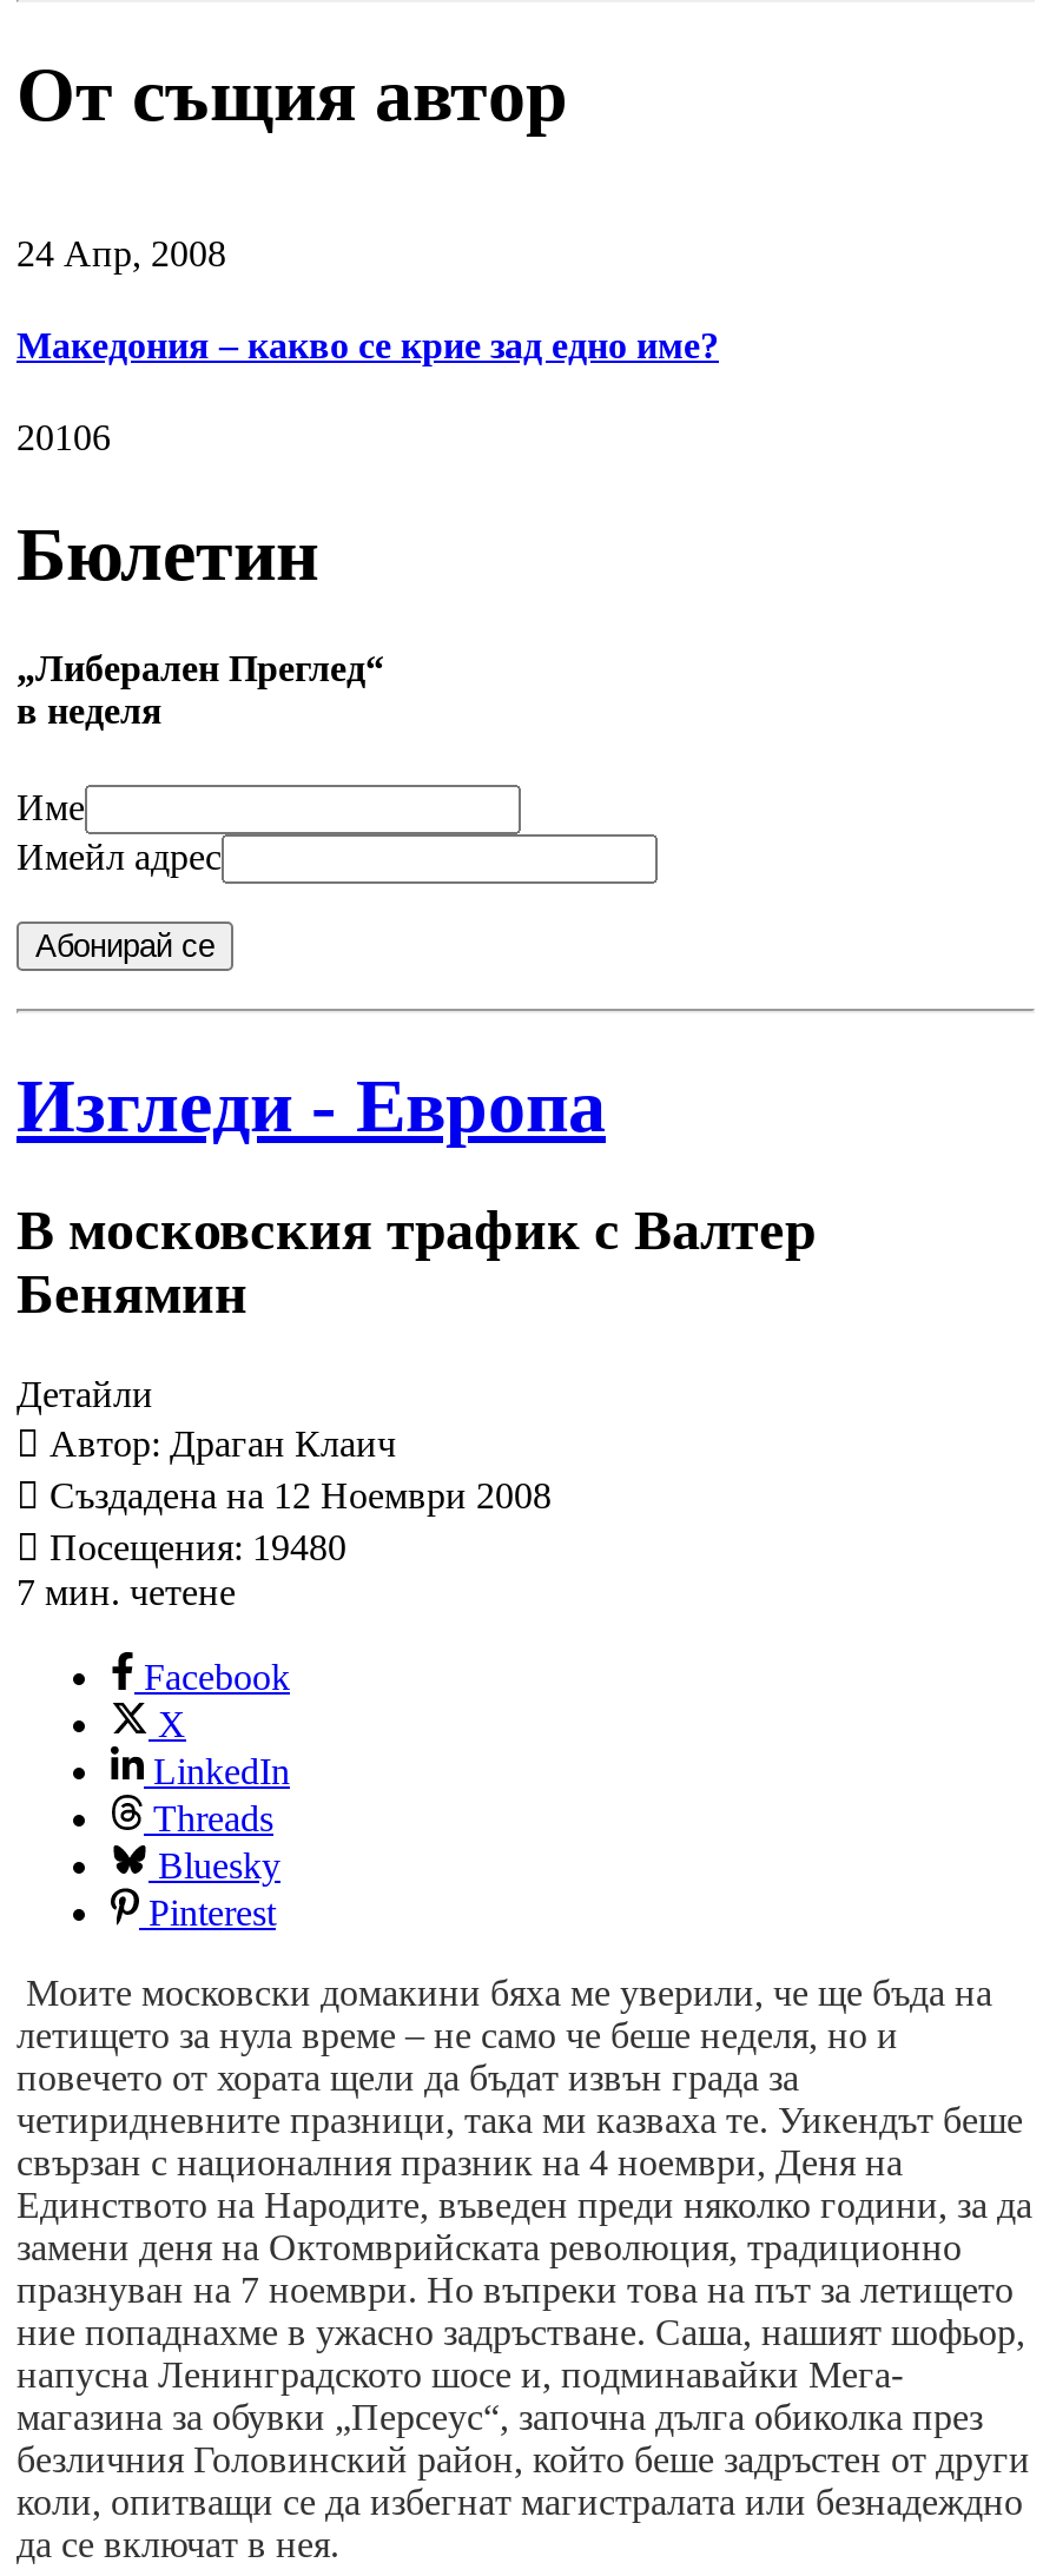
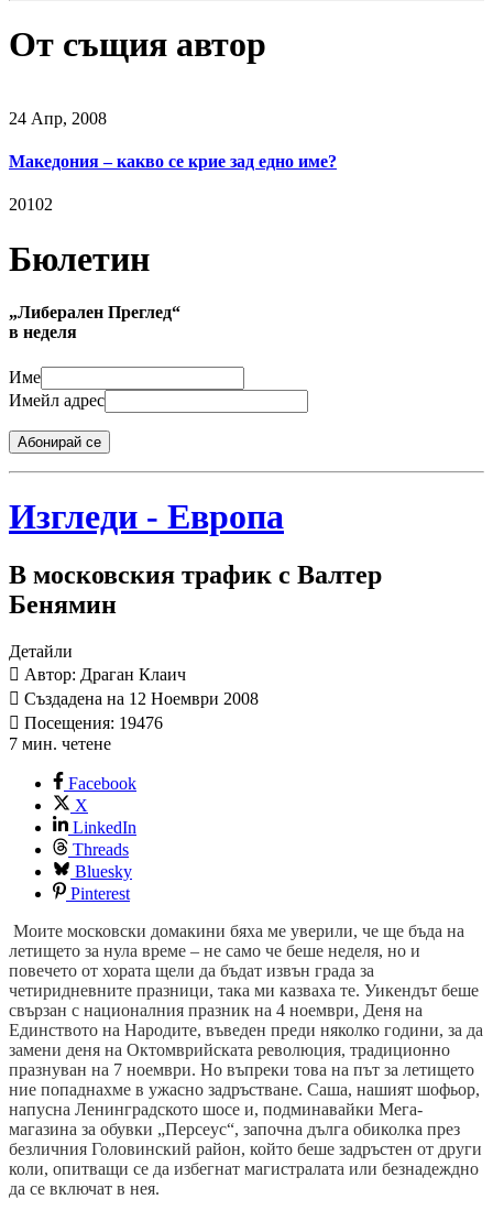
- 20106
+ 20102

- Посещения: 19480
+ Посещения: 19476
